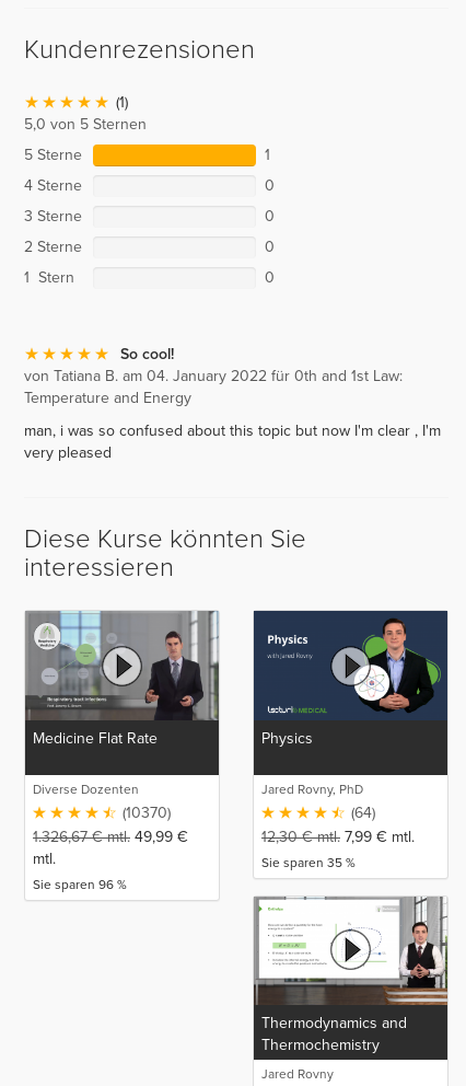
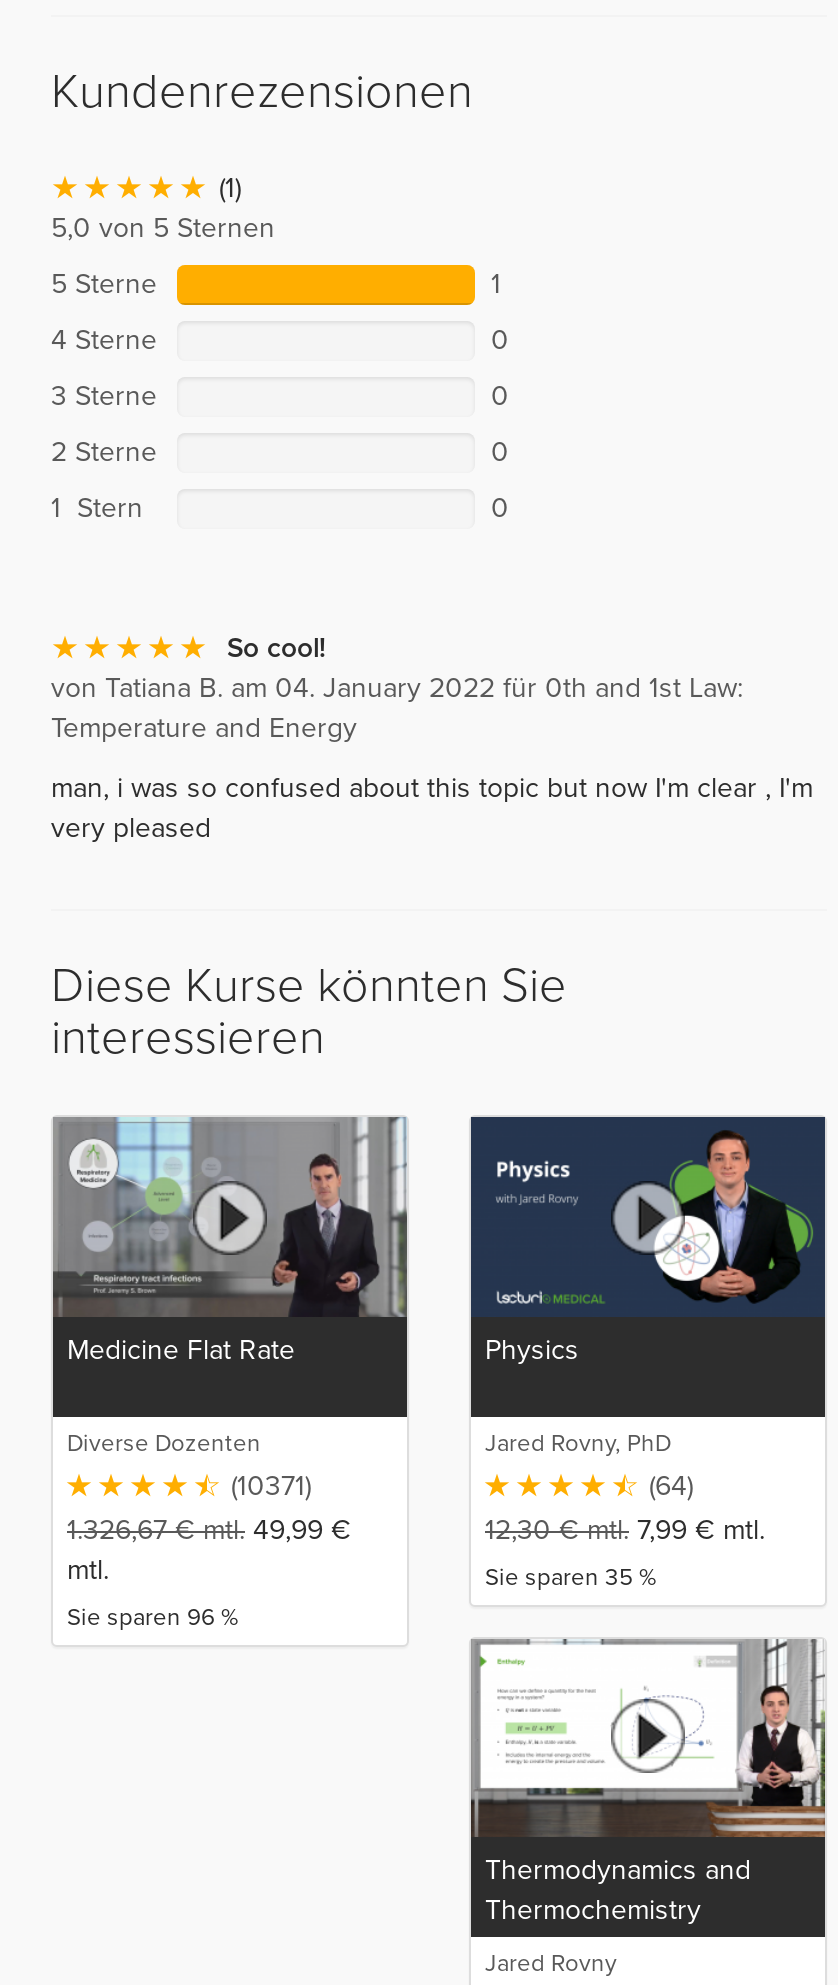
- (10370)
+ (10371)
